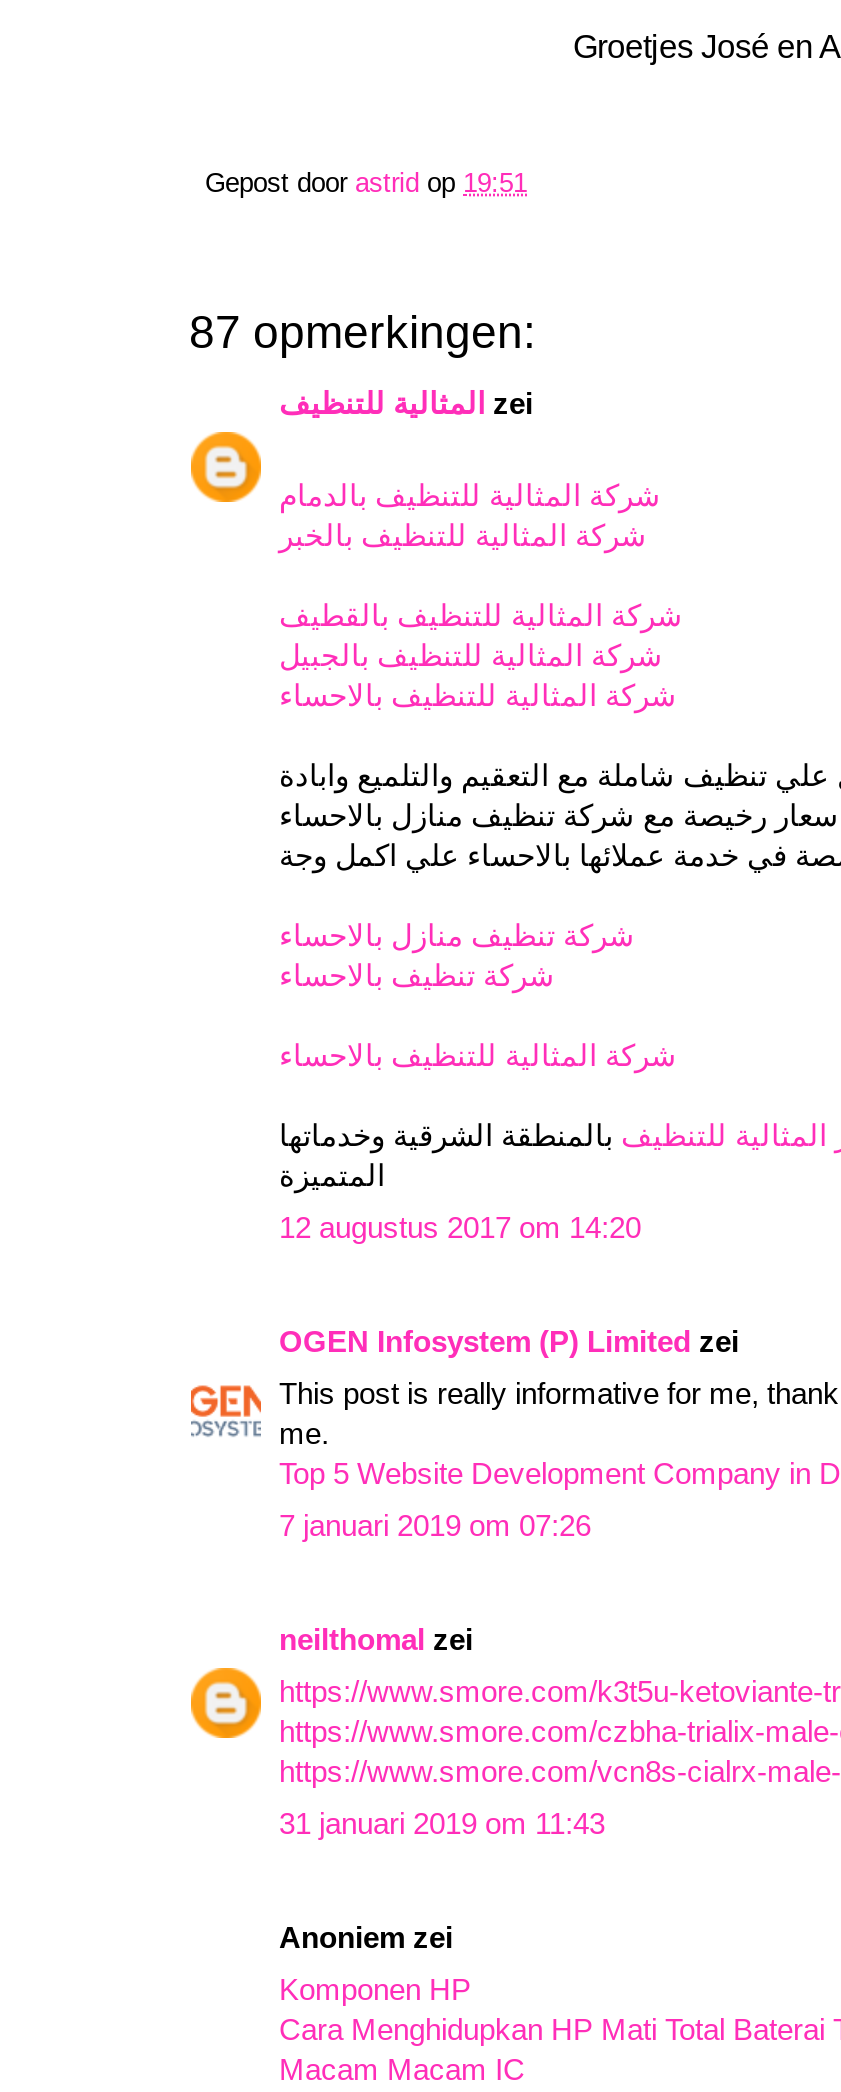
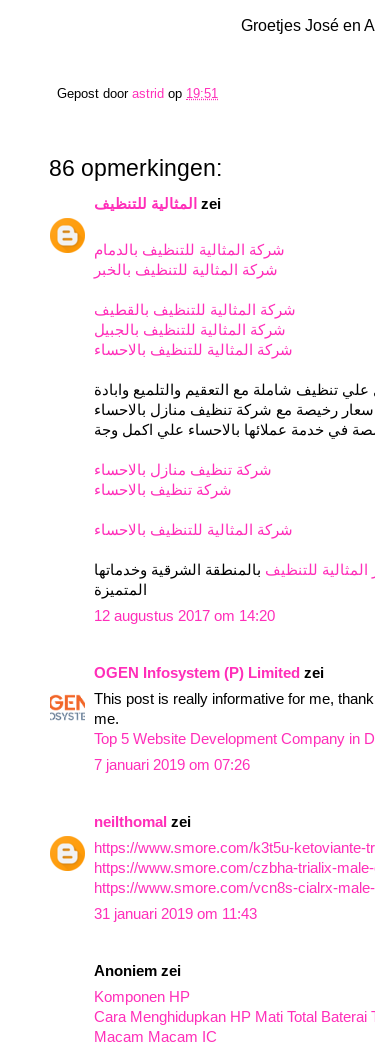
- 87 opmerkingen:
+ 86 opmerkingen:
